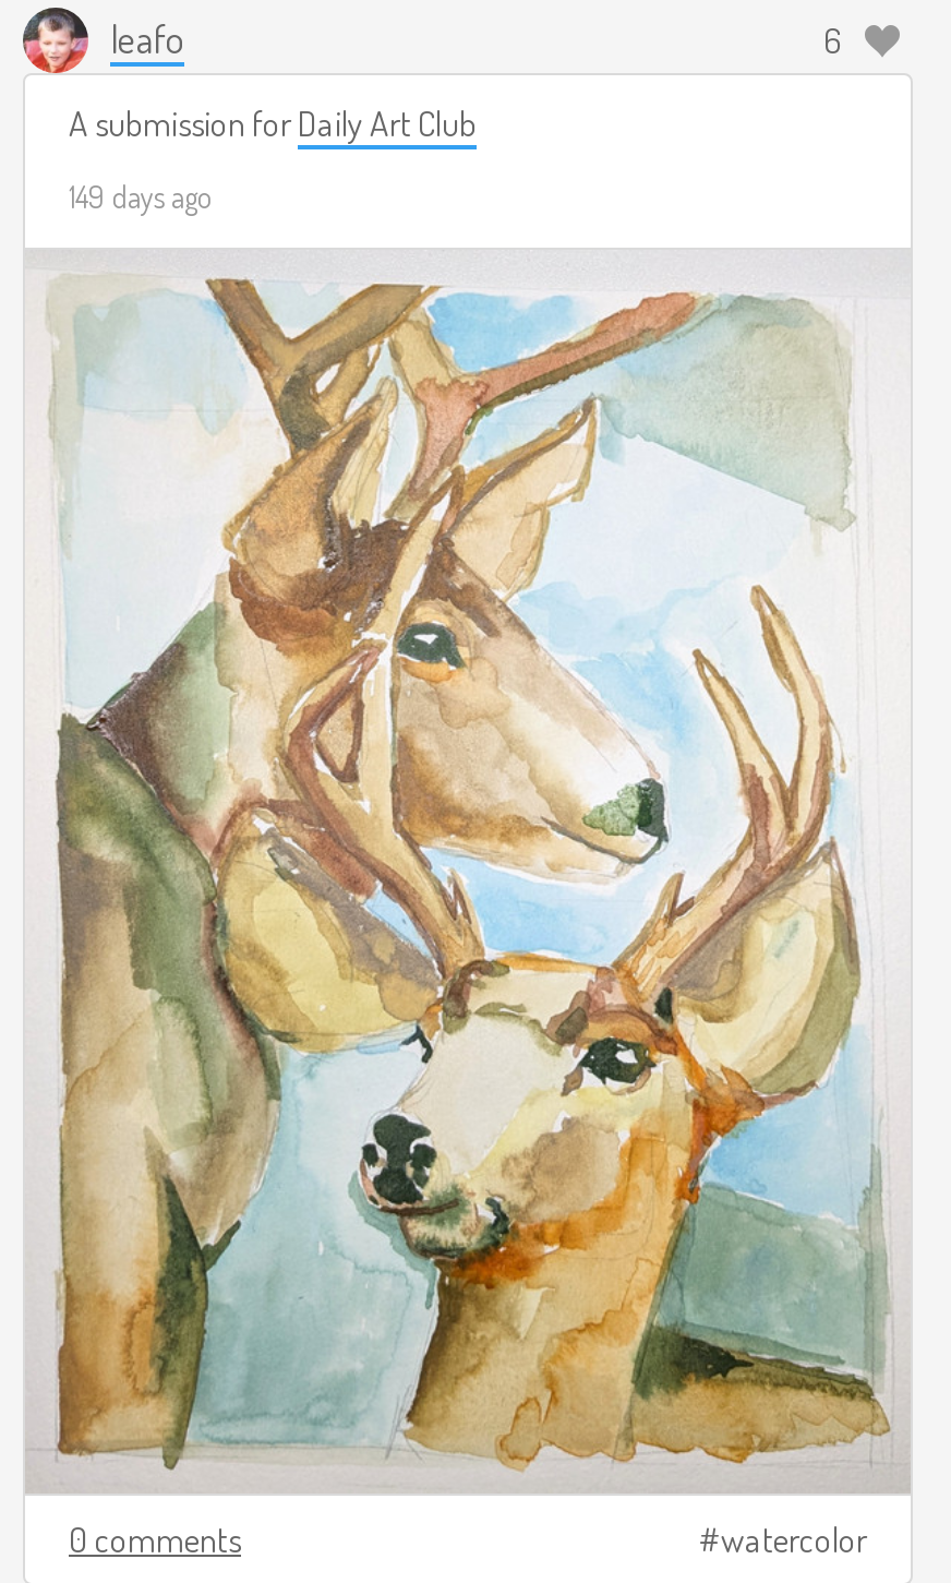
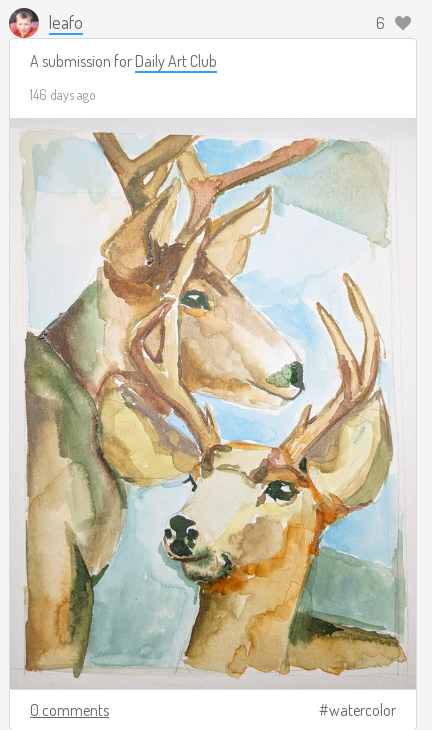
- 149 days ago
+ 146 days ago
